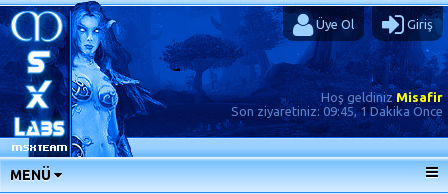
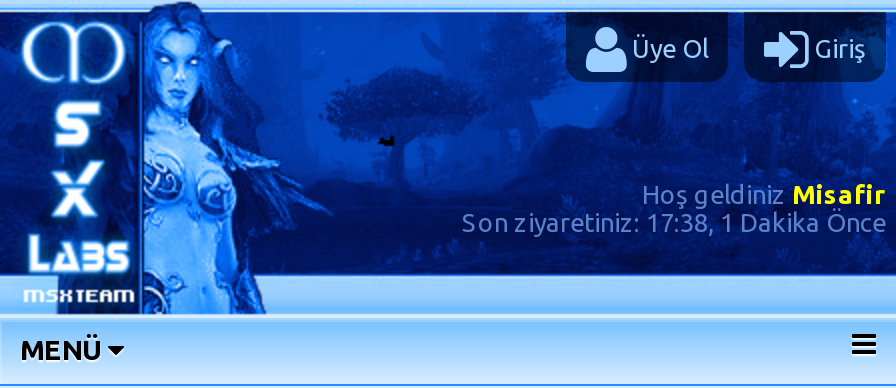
- Son ziyaretiniz: 09:45, 1 Dakika Önce
+ Son ziyaretiniz: 17:38, 1 Dakika Önce
